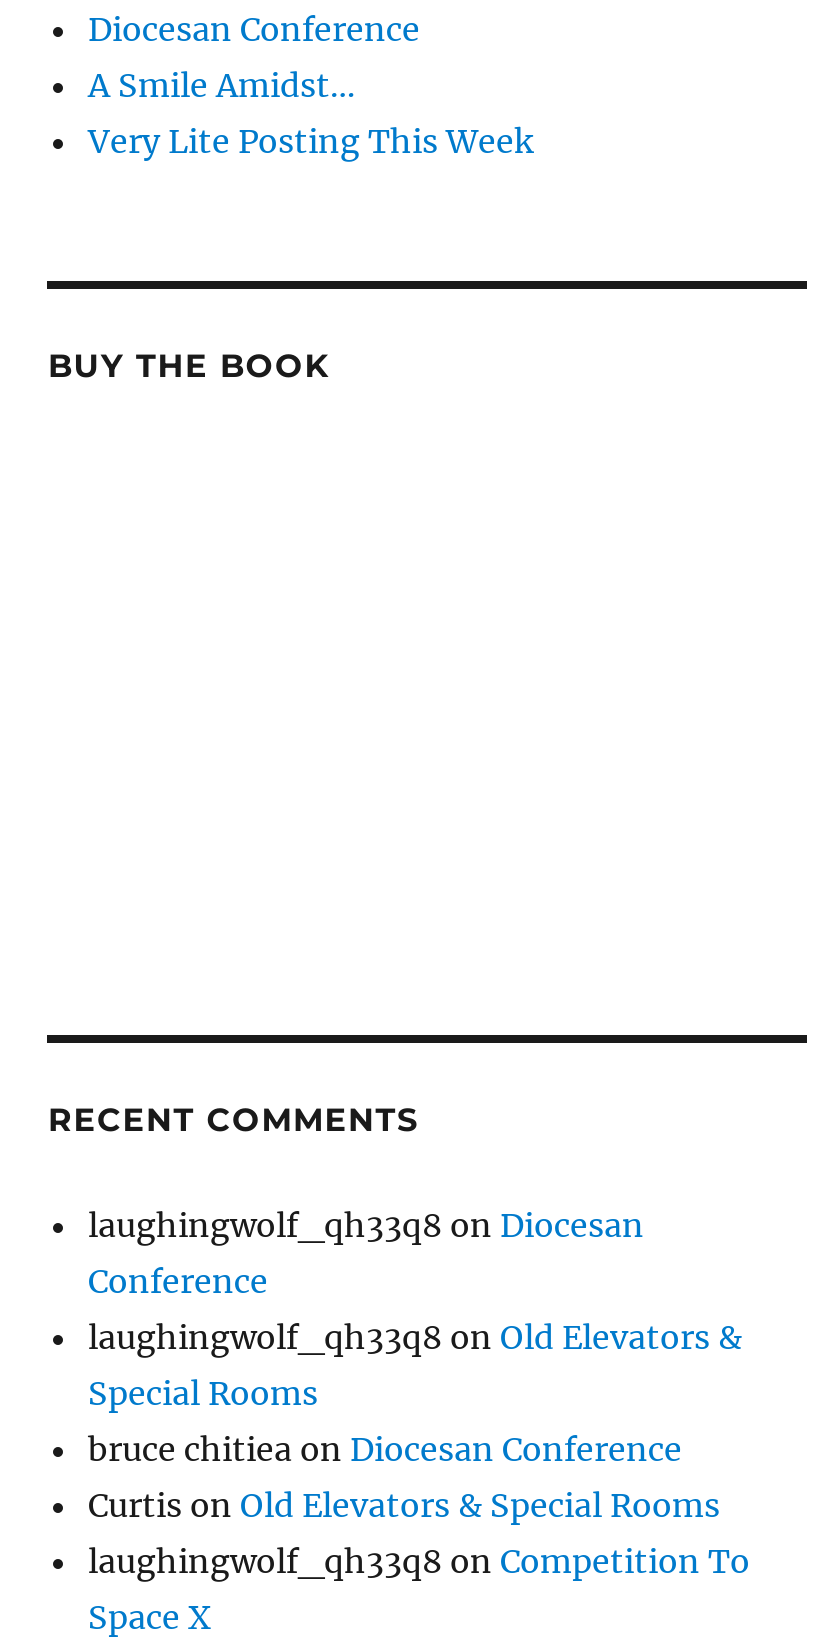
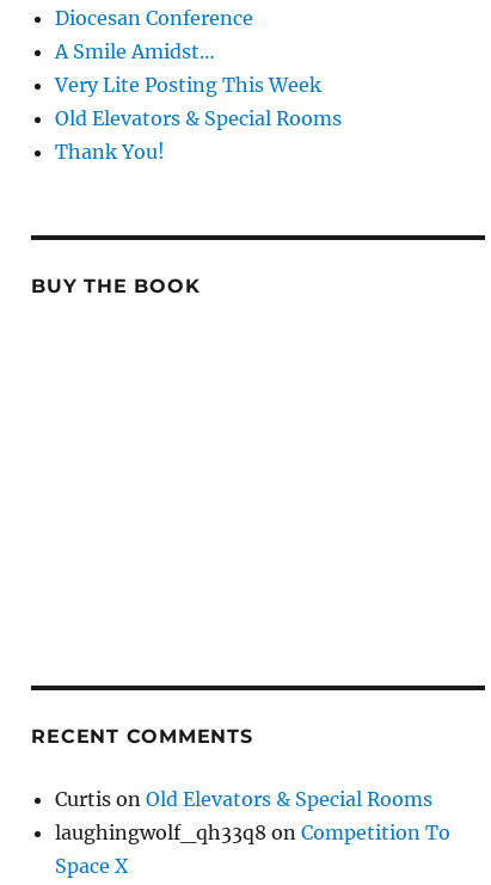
+ Old Elevators & Special Rooms
+ Thank You!

moved down: BUY THE BOOK | RECENT COMMENTS

- laughingwolf_qh33q8 on Diocesan
- Conference
- laughingwolf_qh33q8 on Old Elevators &
- Special Rooms
- bruce chitiea on Diocesan Conference
